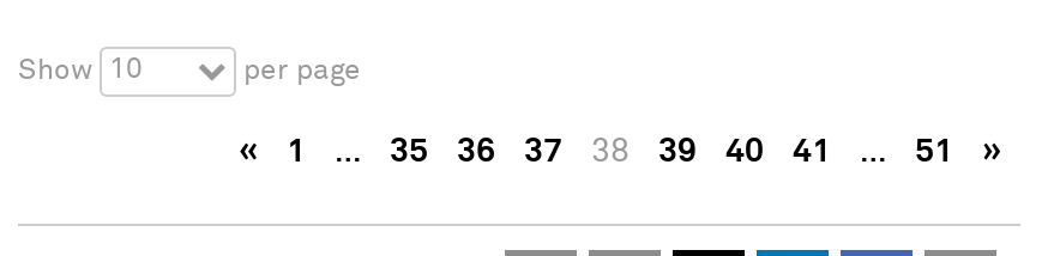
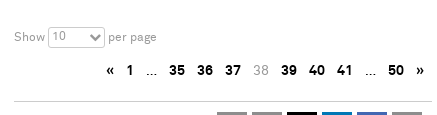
- 51
+ 50
